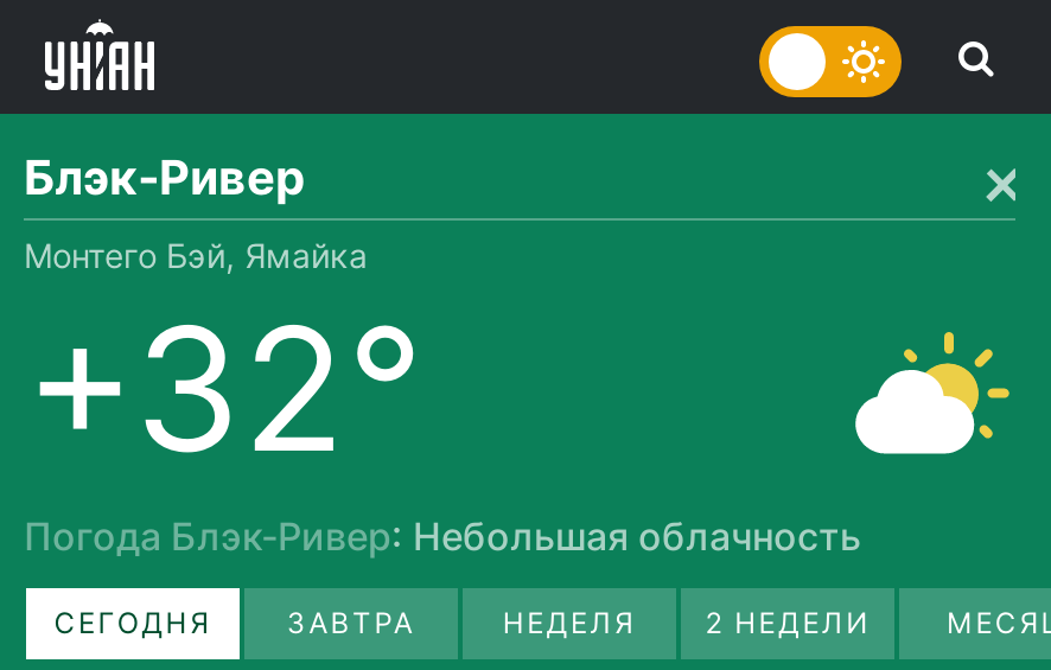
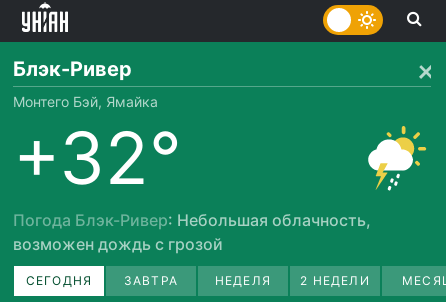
- [image]
- Погода Блэк-Ривер: Небольшая облачность
+ [image]
+ Погода Блэк-Ривер: Небольшая облачность,
+ возможен дождь с грозой
